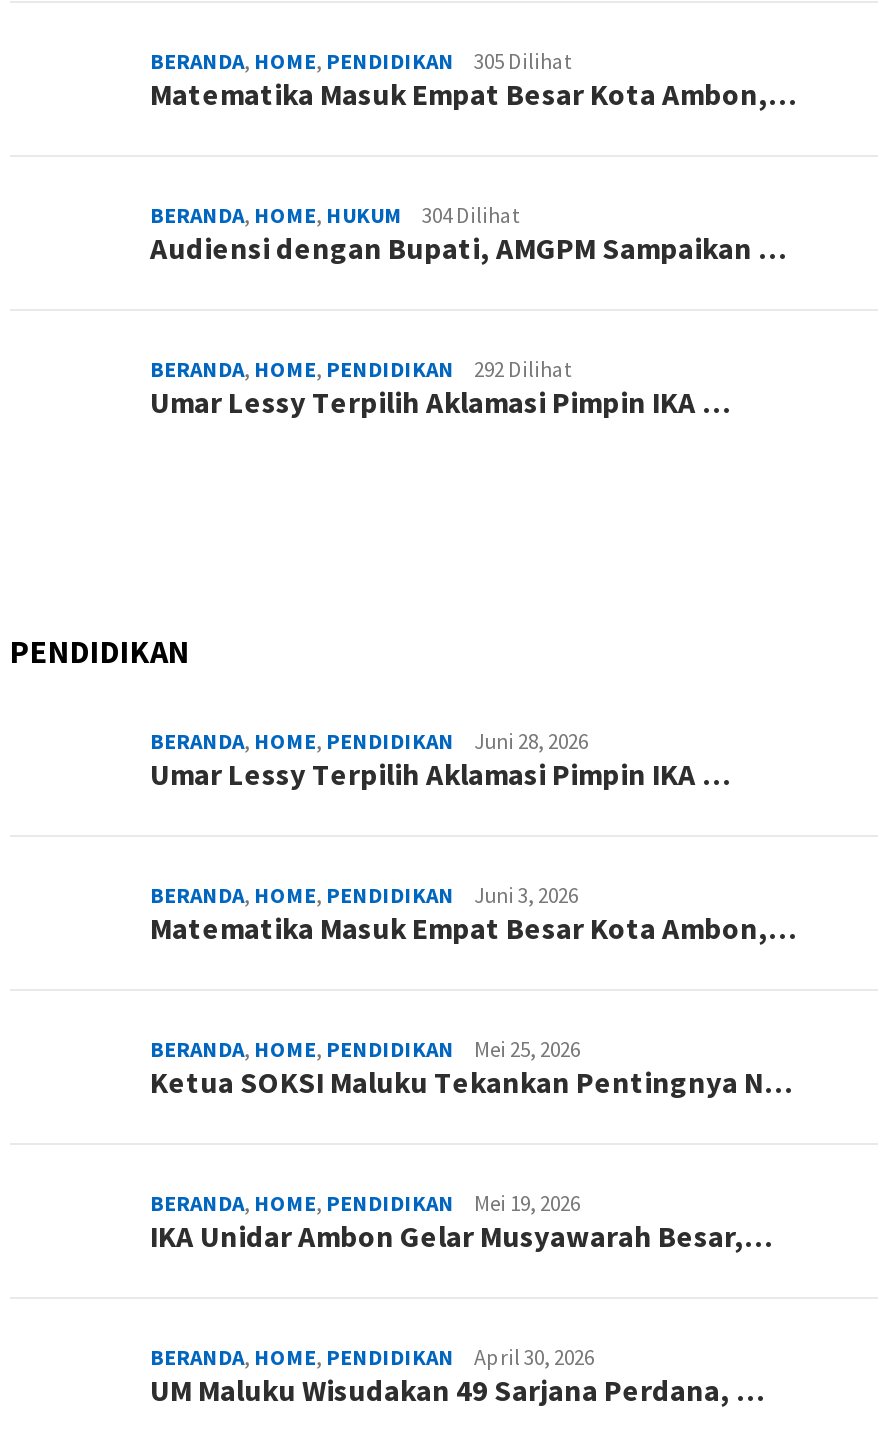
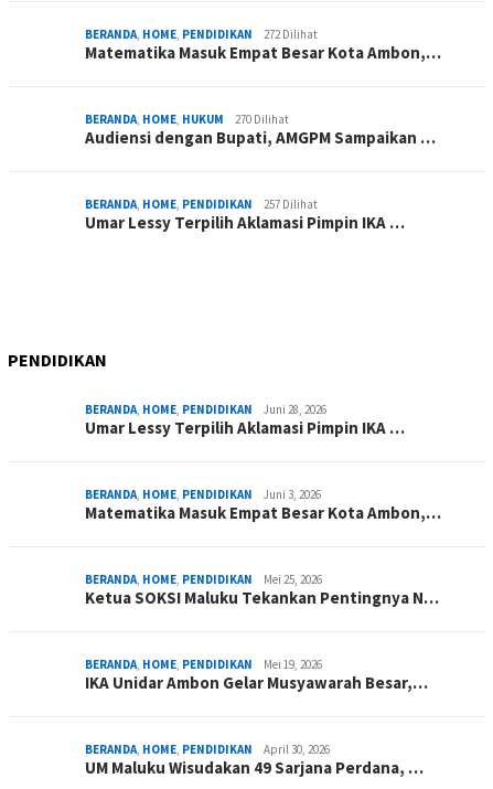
- BERANDA, HOME, PENDIDIKAN 305 Dilihat
+ BERANDA, HOME, PENDIDIKAN 272 Dilihat

- BERANDA, HOME, HUKUM 304 Dilihat
+ BERANDA, HOME, HUKUM 270 Dilihat

- BERANDA, HOME, PENDIDIKAN 292 Dilihat
+ BERANDA, HOME, PENDIDIKAN 257 Dilihat
